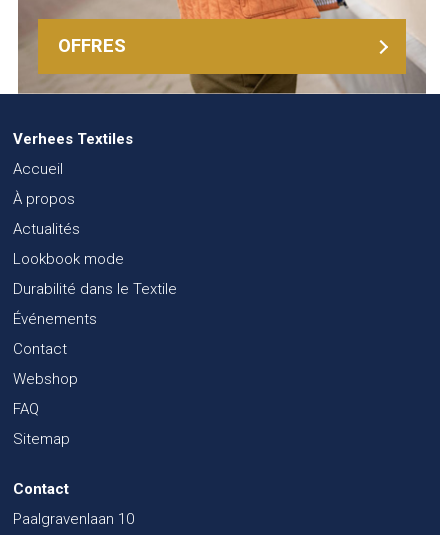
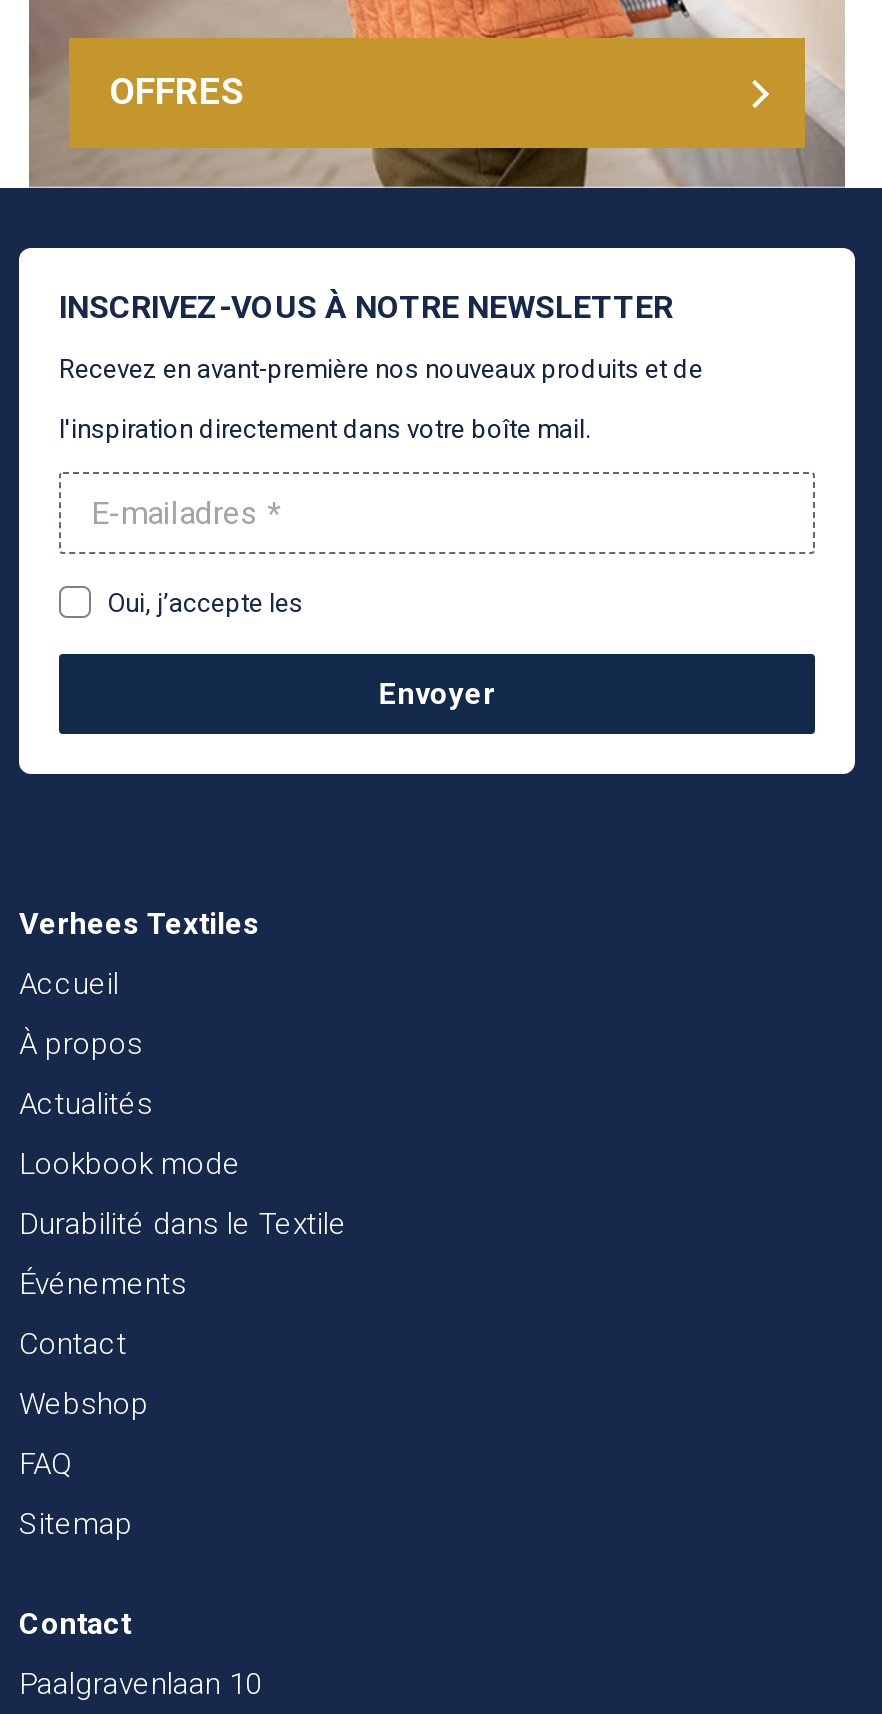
+ [image]
+ INSCRIVEZ-VOUS À NOTRE NEWSLETTER
+ Recevez en avant-première nos nouveaux produits et de
+ l'inspiration directement dans votre boîte mail.

+ Oui, j’accepte les
+ Envoyer
